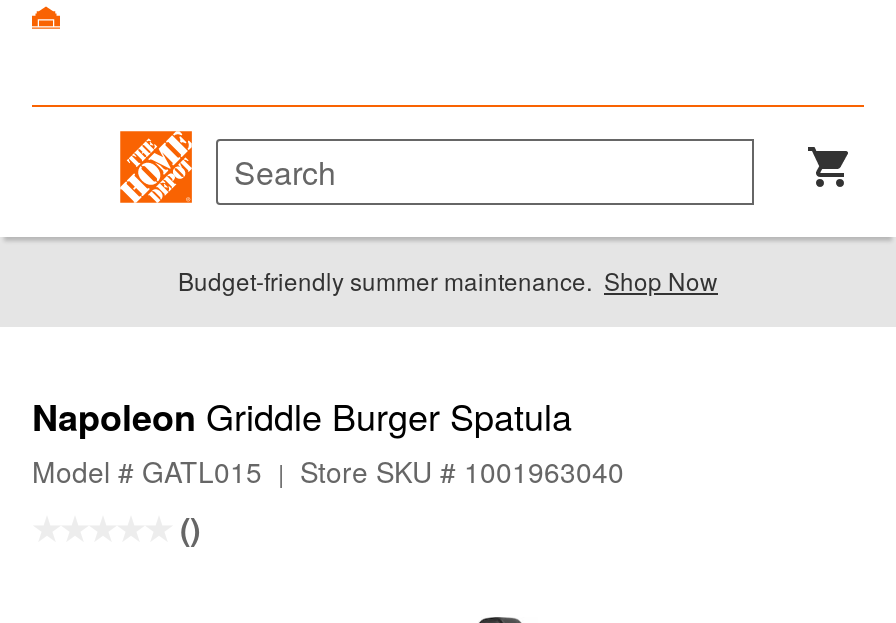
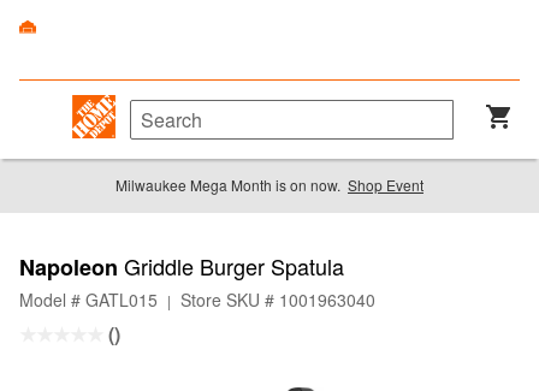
- Budget-friendly summer maintenance. Shop Now
+ Milwaukee Mega Month is on now. Shop Event
